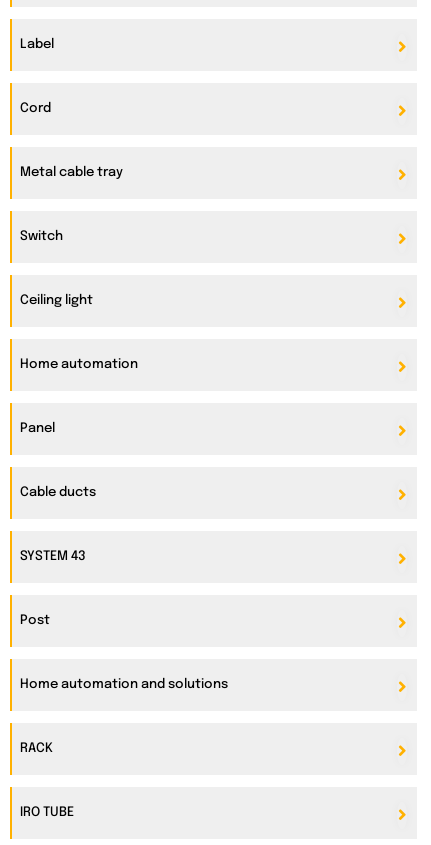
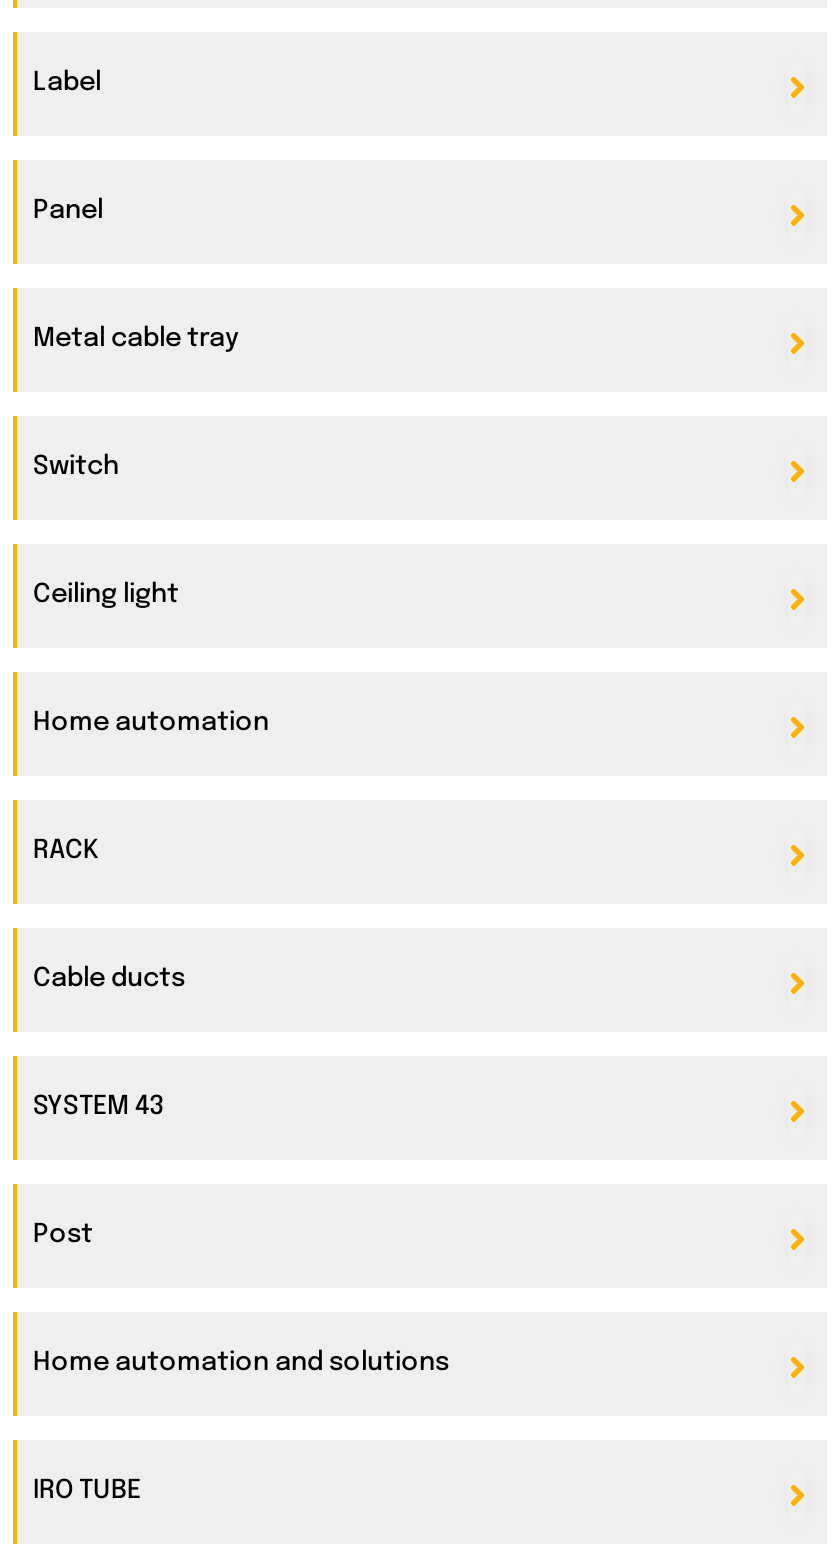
- Cord

moved up: Panel

moved up: RACK
